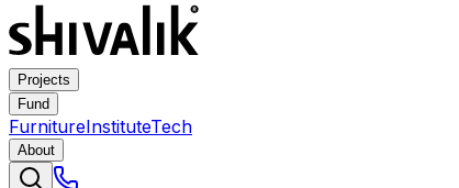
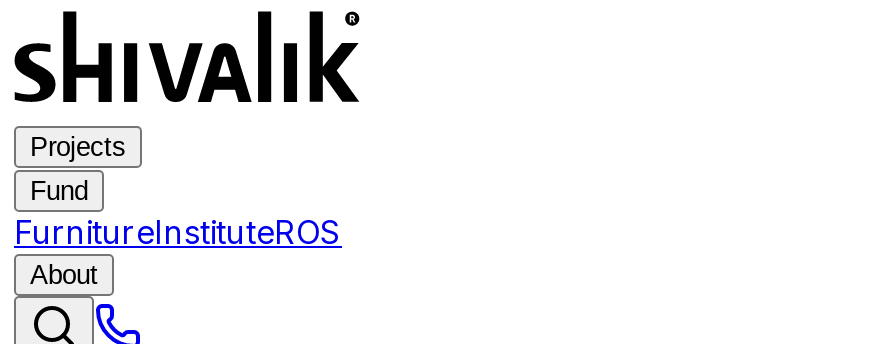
- FurnitureInstituteTech
+ FurnitureInstituteROS
